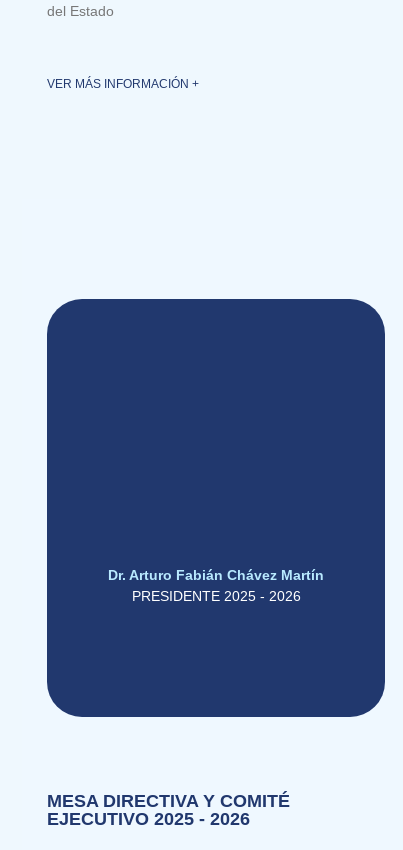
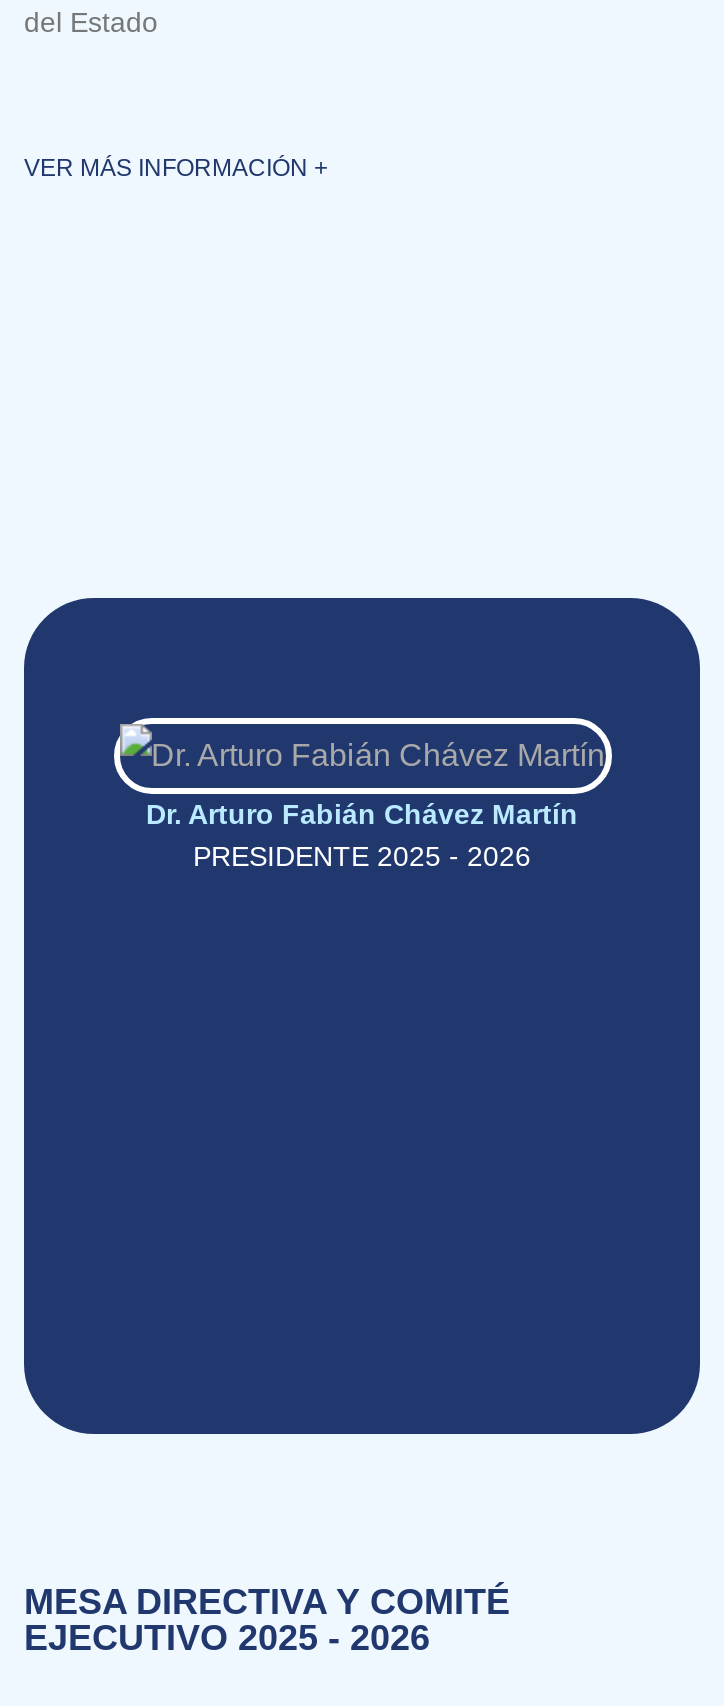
+ [image]

moved up: Dr. Arturo Fabián Chávez Martín | PRESIDENTE 2025 - 2026
